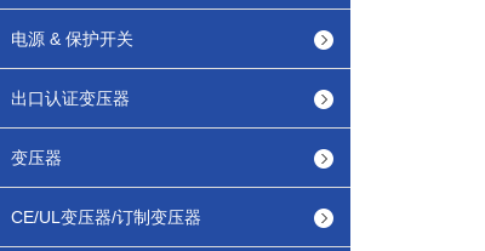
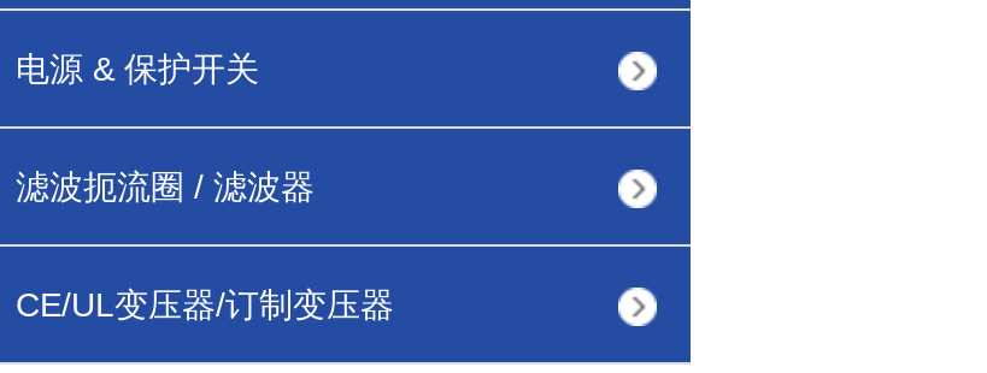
- 出口认证变压器
- 变压器
+ 滤波扼流圈 / 滤波器
